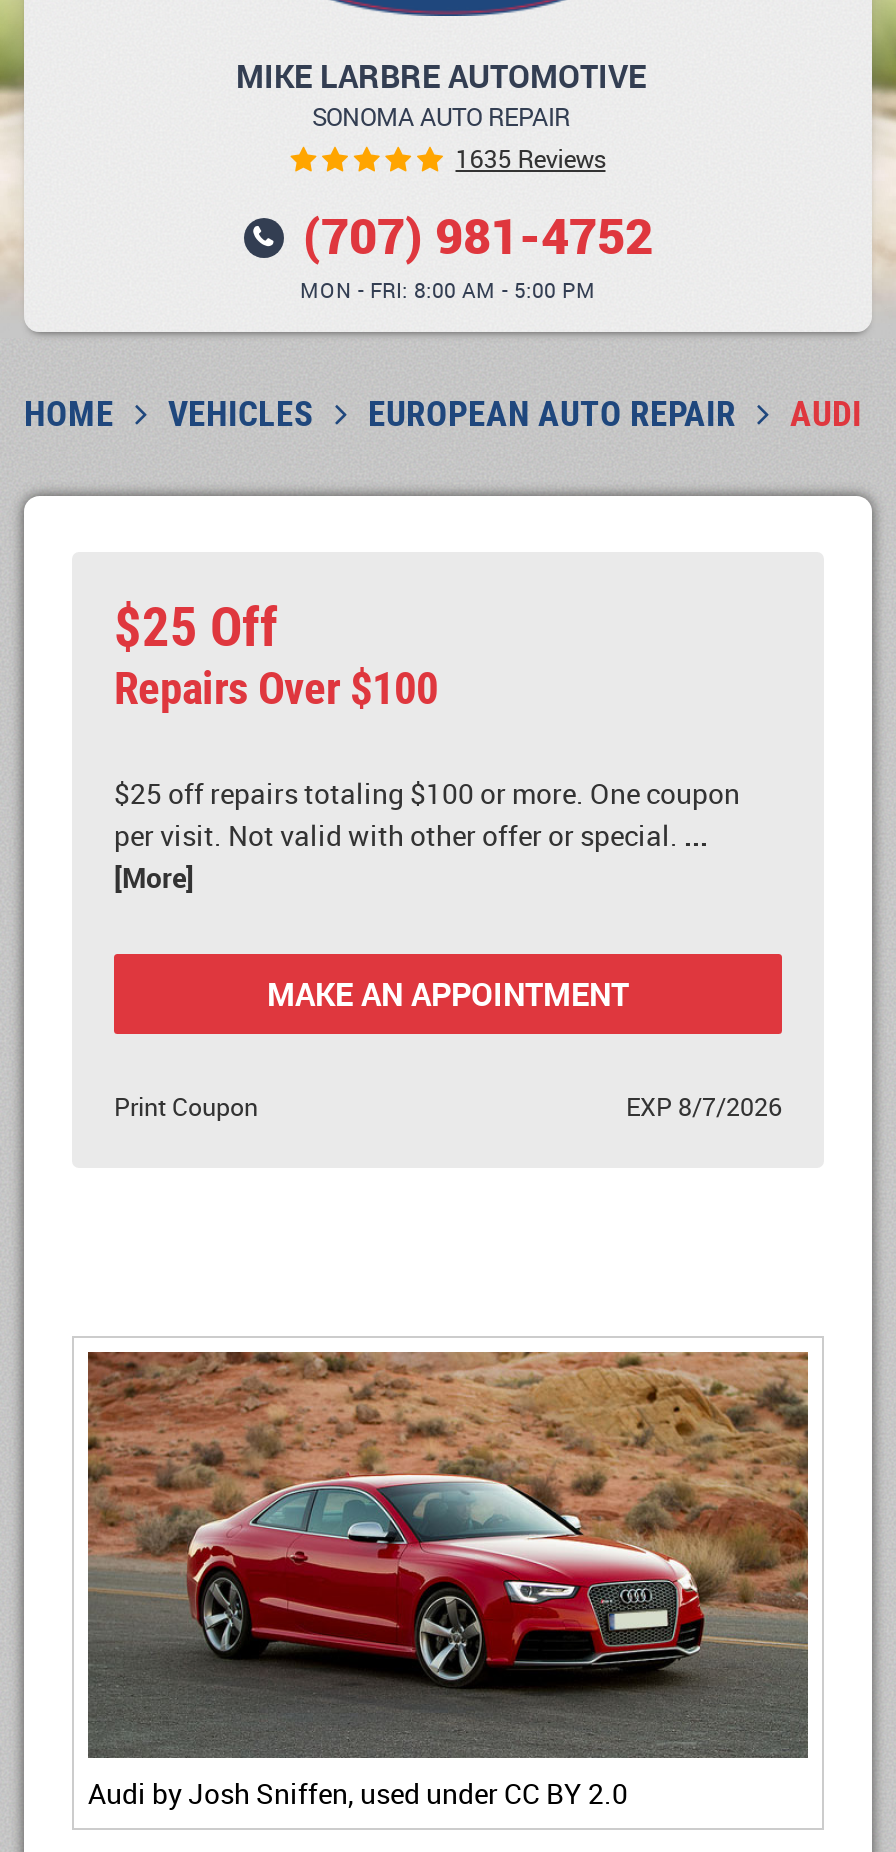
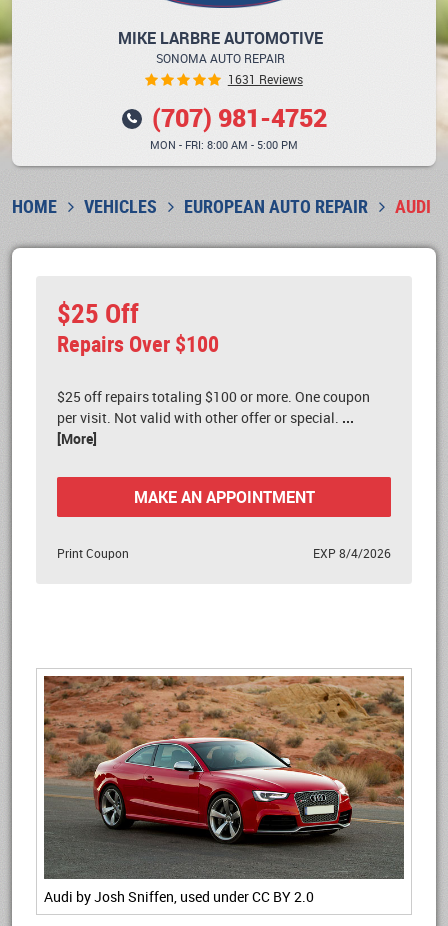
- 1635 Reviews
+ 1631 Reviews

- EXP 8/7/2026
+ EXP 8/4/2026
